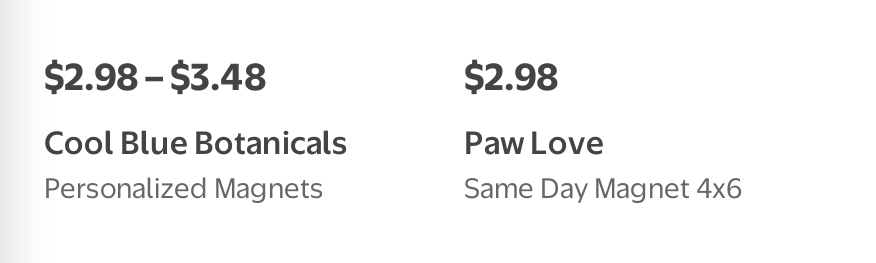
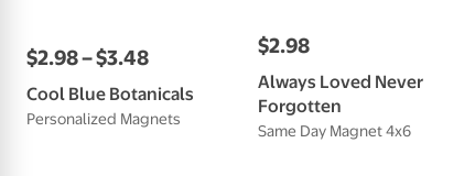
- Paw Love
+ Always Loved Never
+ Forgotten
